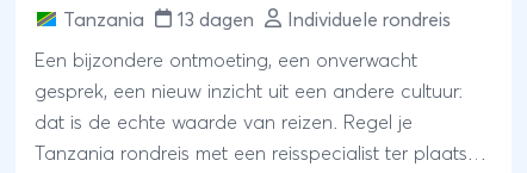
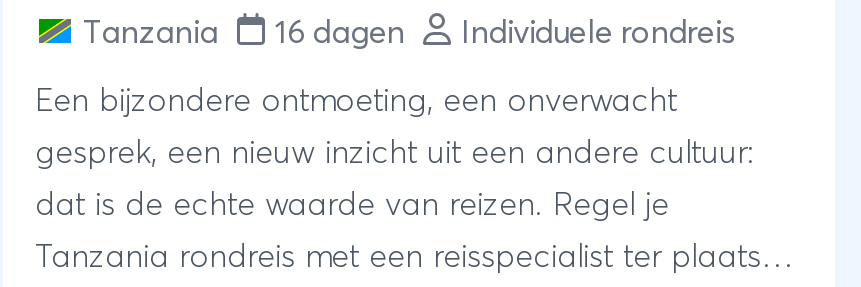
- Tanzania 13 dagen Individuele rondreis
+ Tanzania 16 dagen Individuele rondreis
